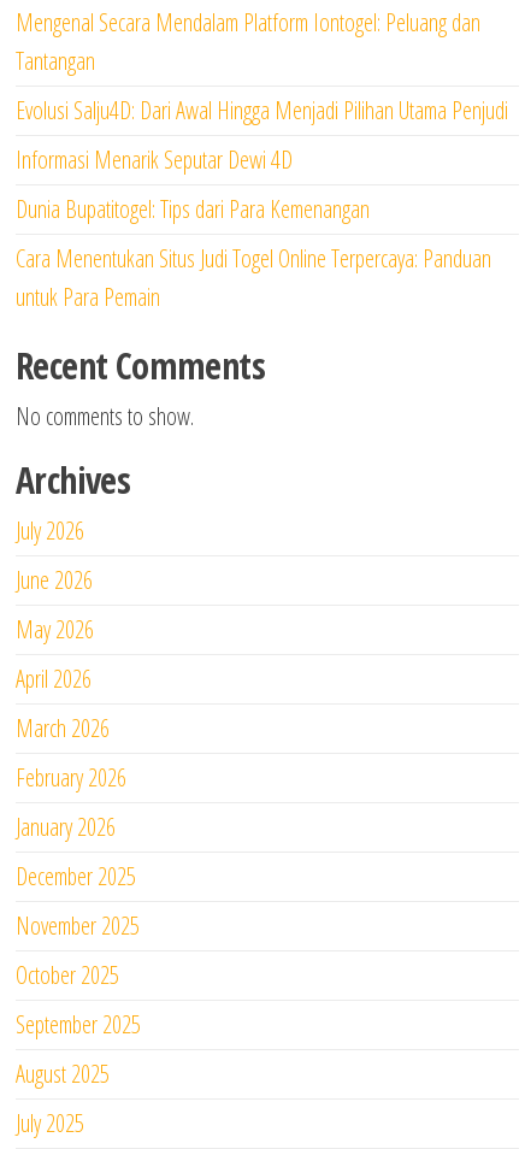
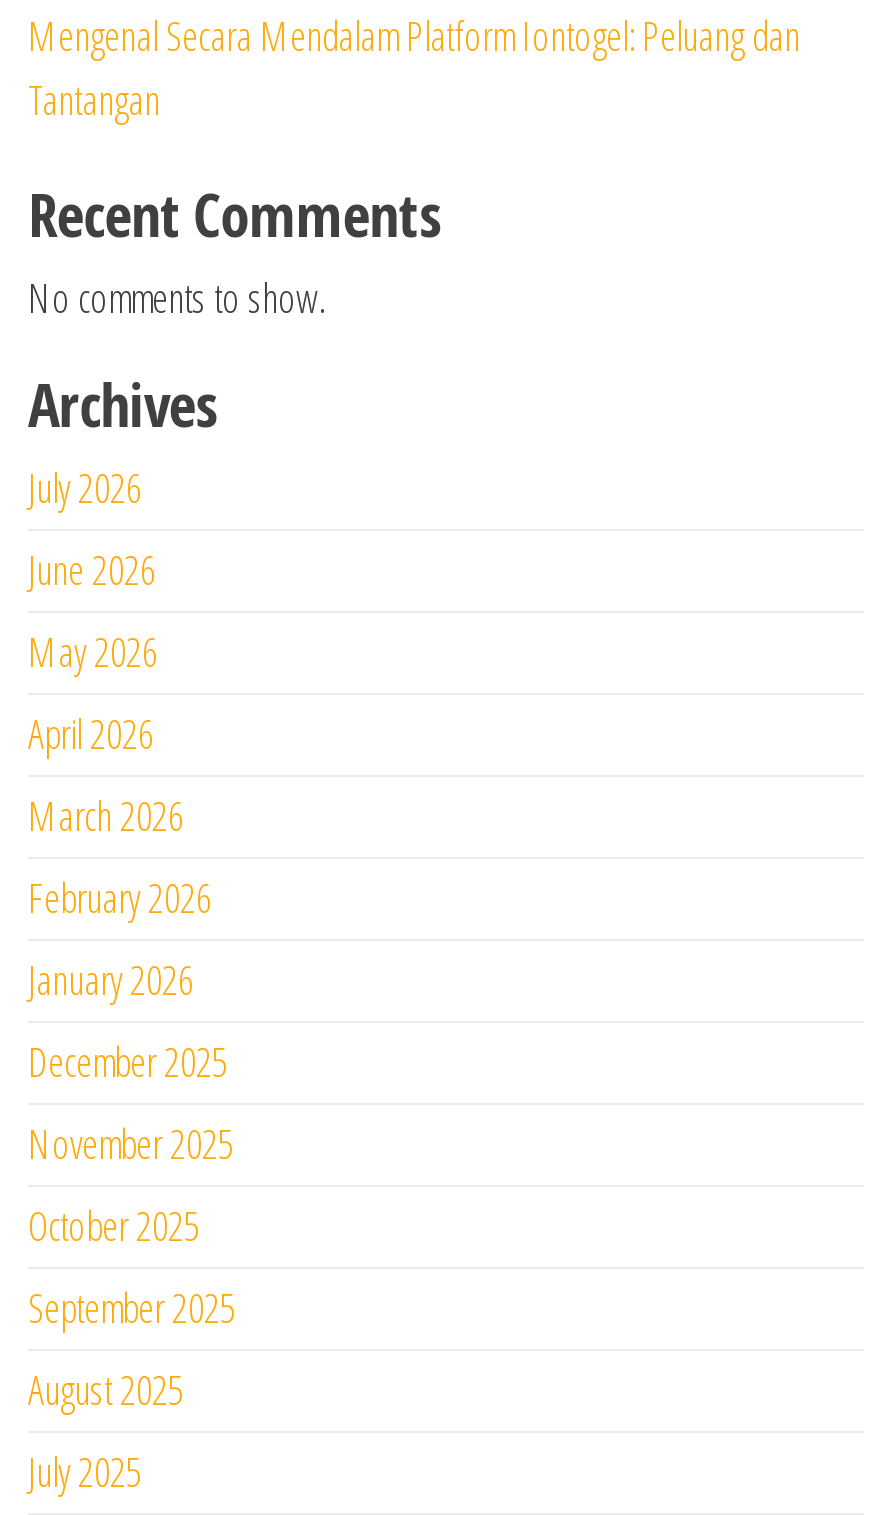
- Evolusi Salju4D: Dari Awal Hingga Menjadi Pilihan Utama Penjudi
- Informasi Menarik Seputar Dewi 4D
- Dunia Bupatitogel: Tips dari Para Kemenangan
- Cara Menentukan Situs Judi Togel Online Terpercaya: Panduan
- untuk Para Pemain
